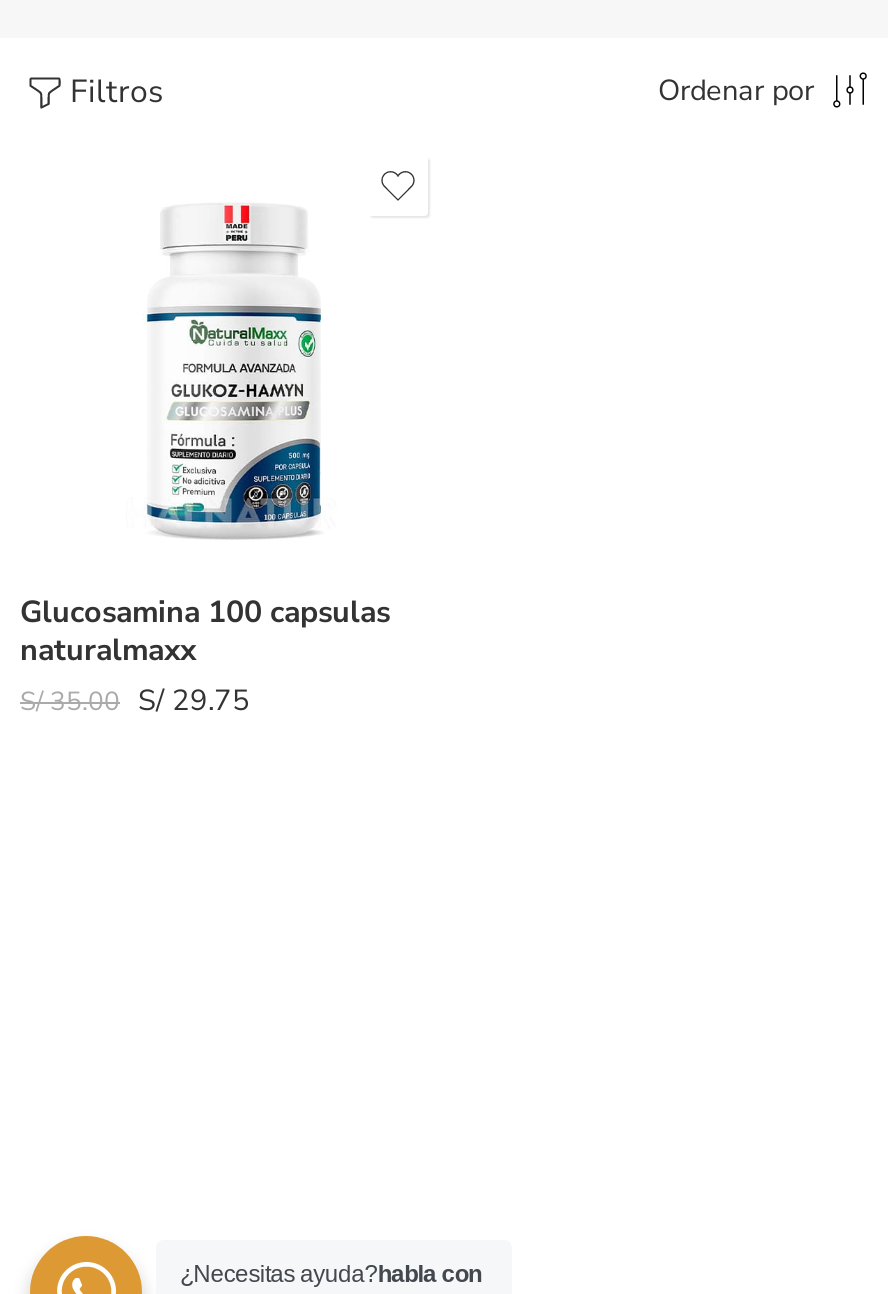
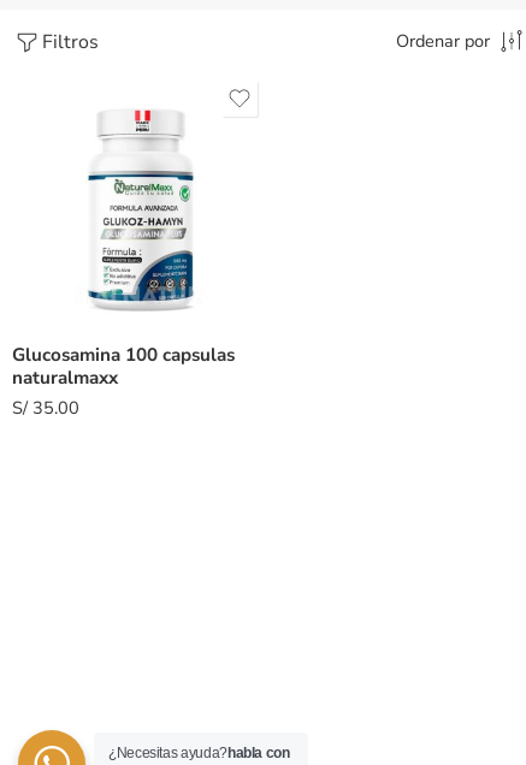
- S/35.00 S/ 29.75
+ S/ 35.00
